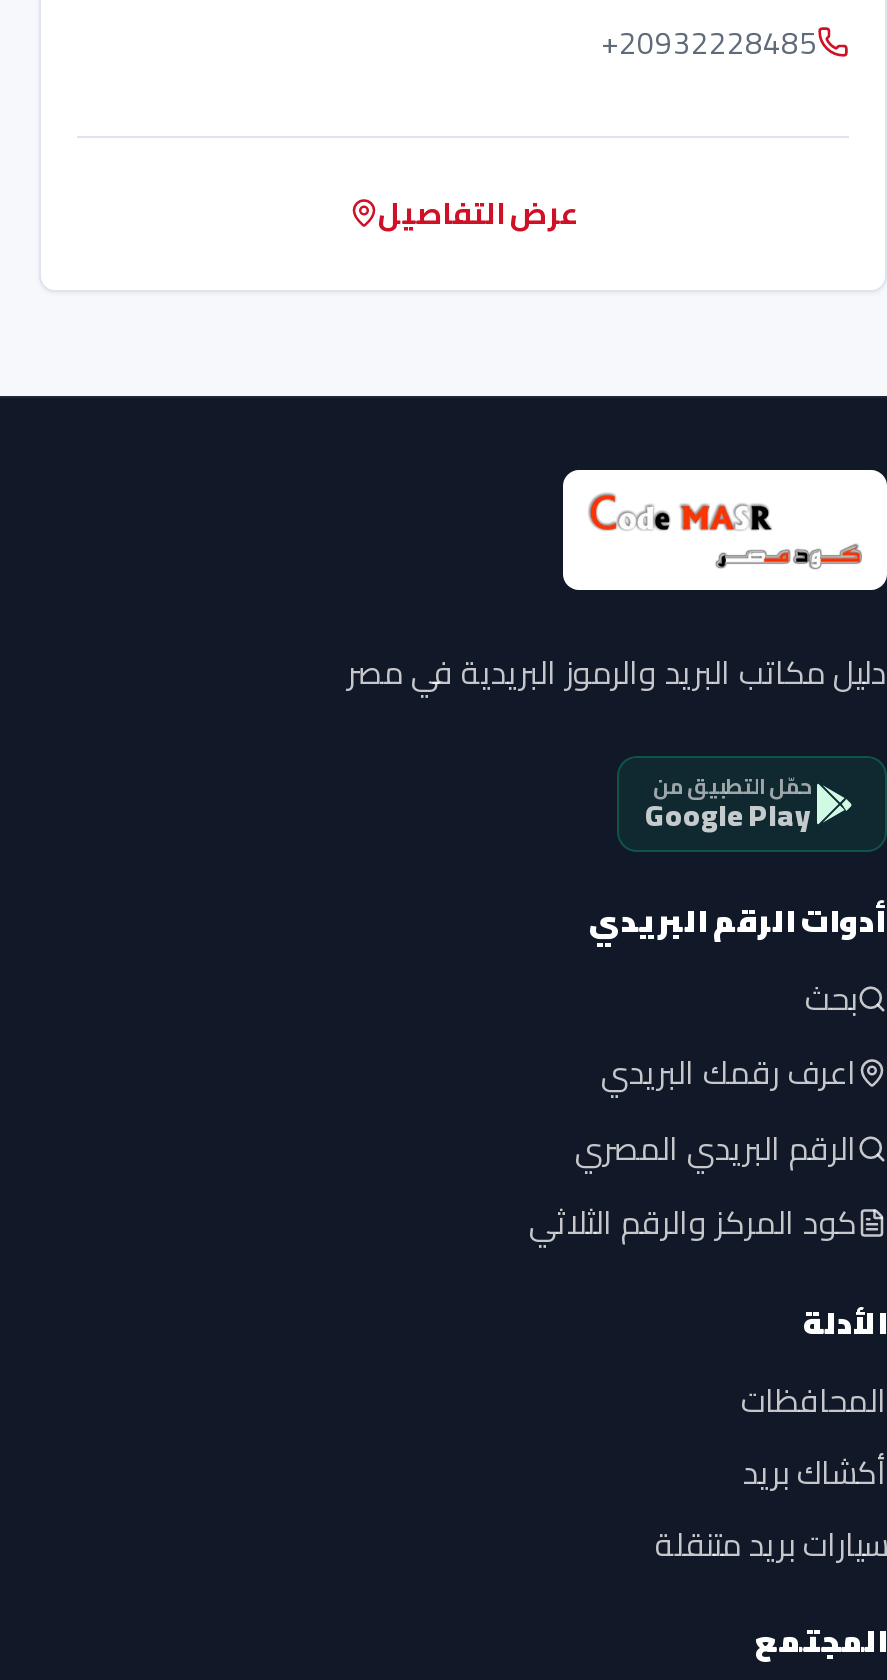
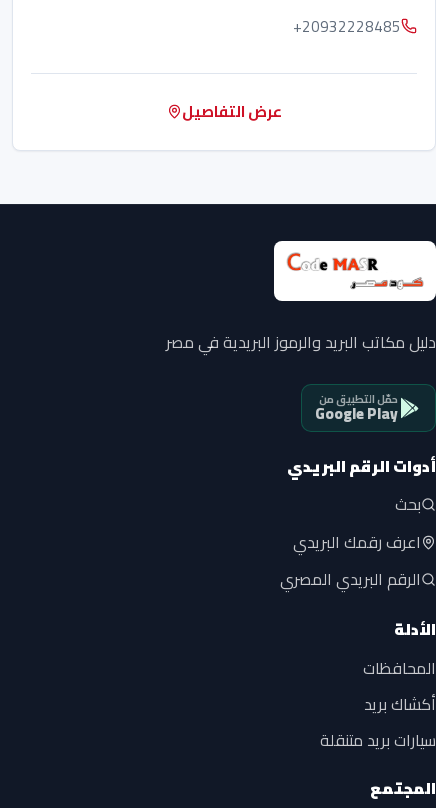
- كود المركز والرقم الثلاثي
